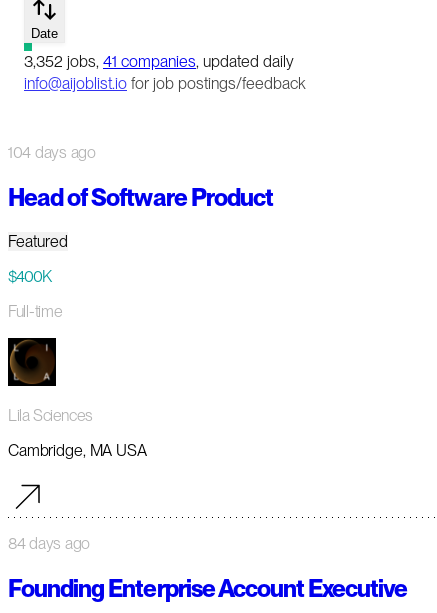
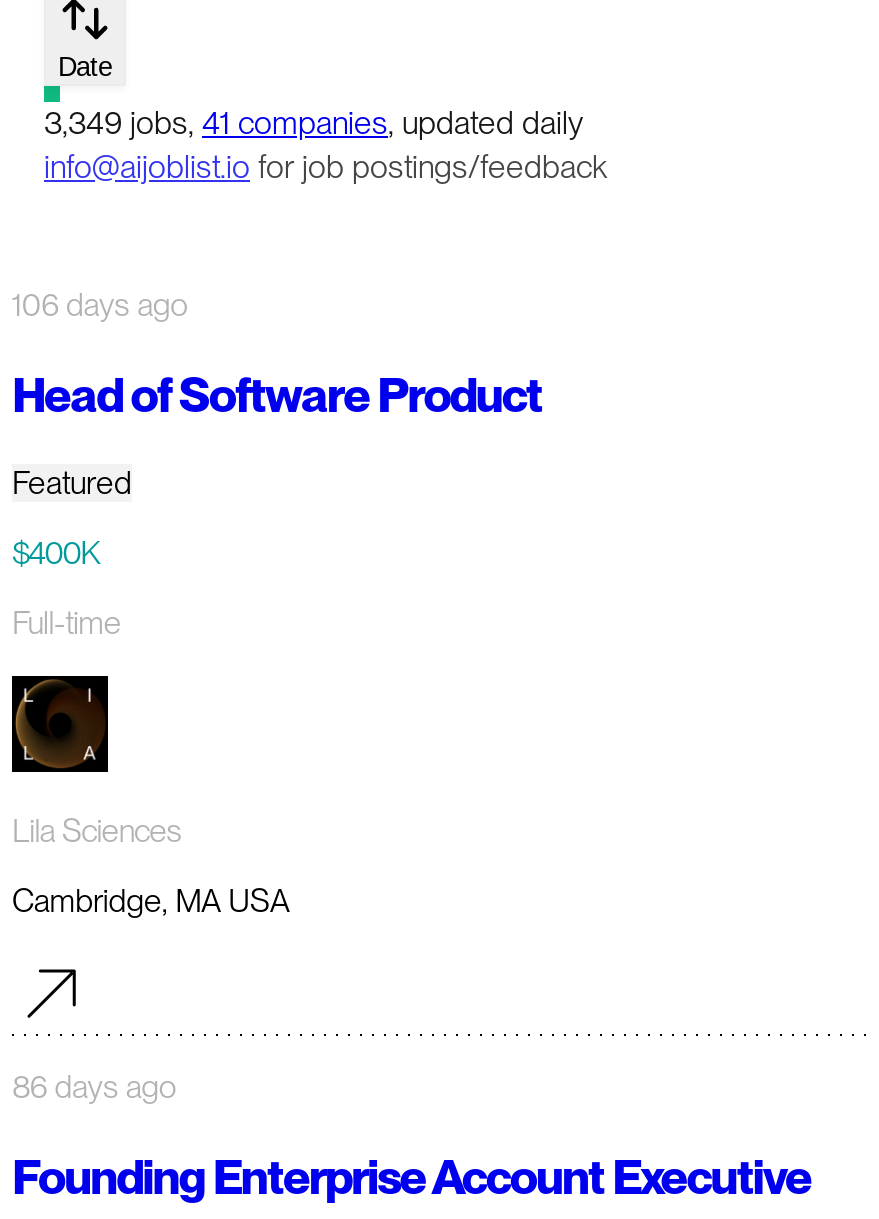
- 3,352 jobs, 41 companies, updated daily
+ 3,349 jobs, 41 companies, updated daily

- 104 days ago
+ 106 days ago

- 84 days ago
+ 86 days ago
